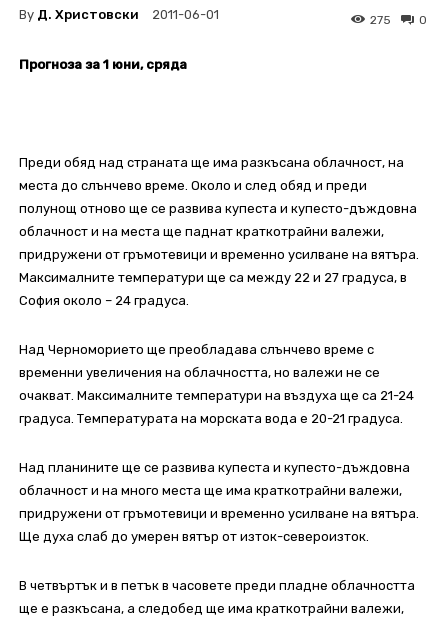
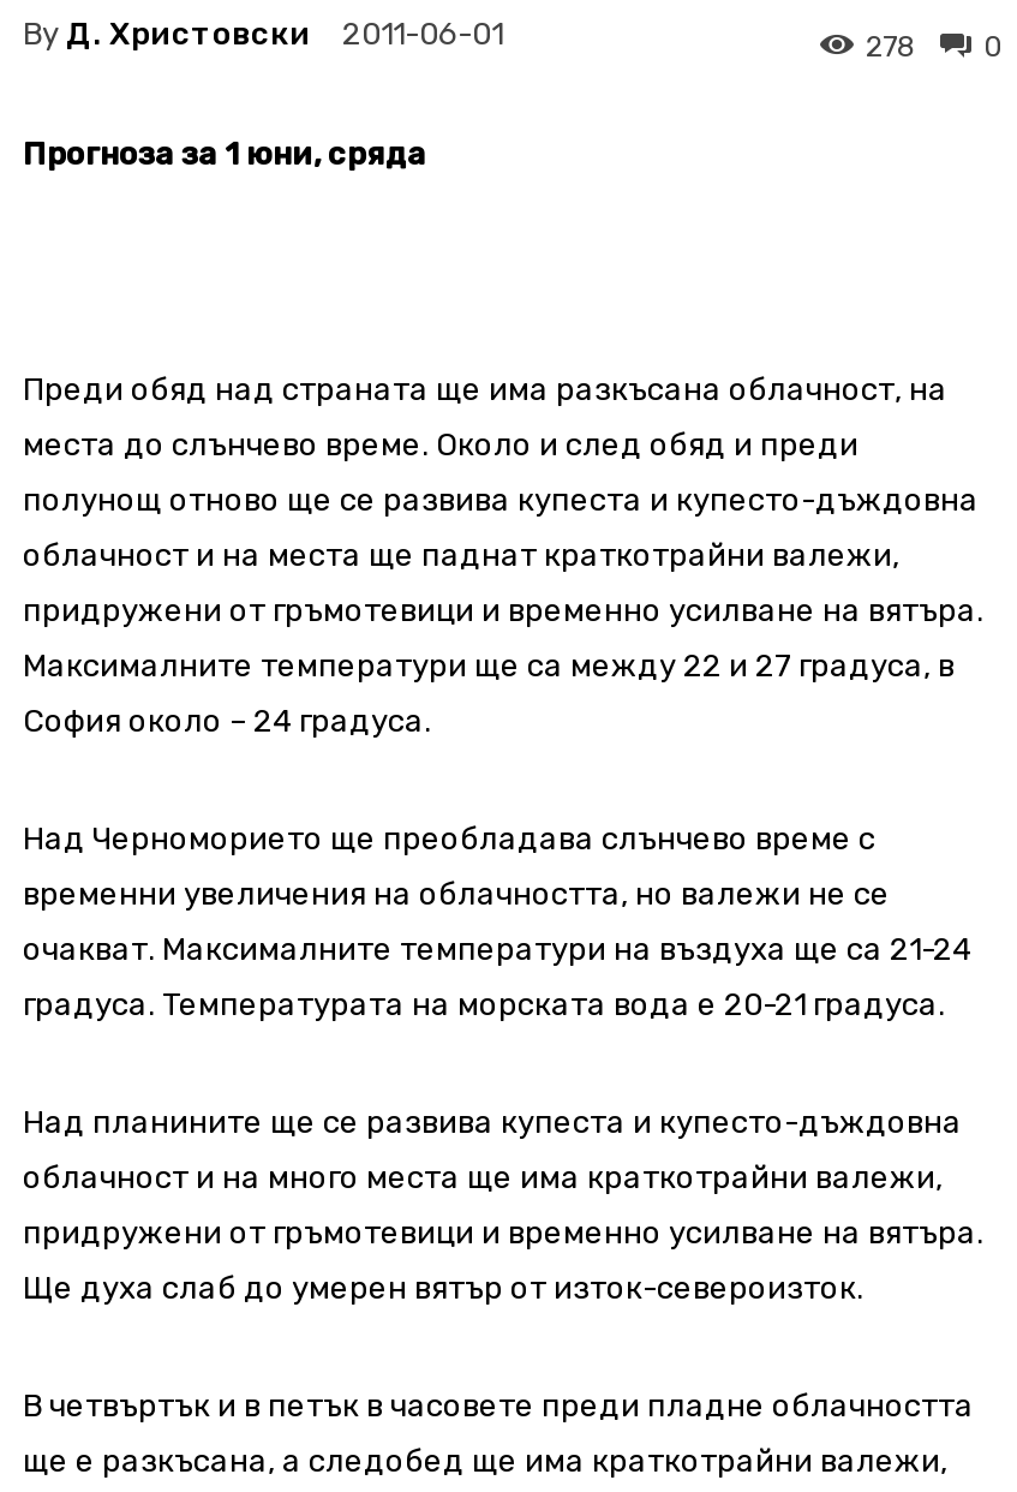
- 275 0
+ 278 0
